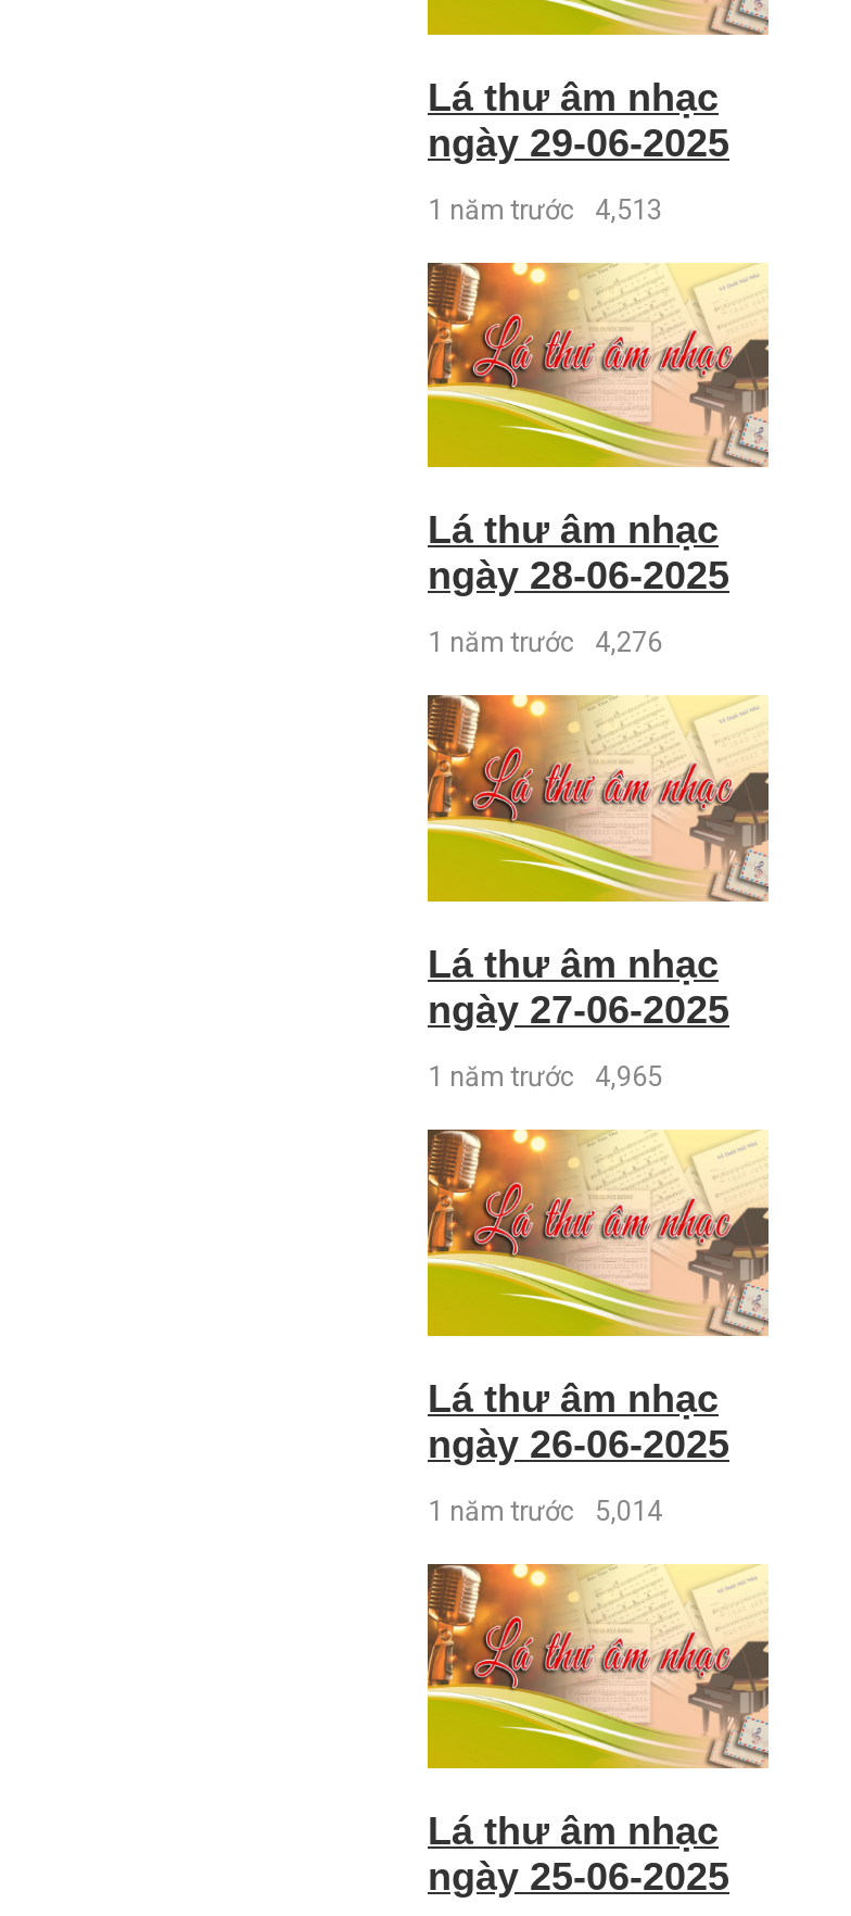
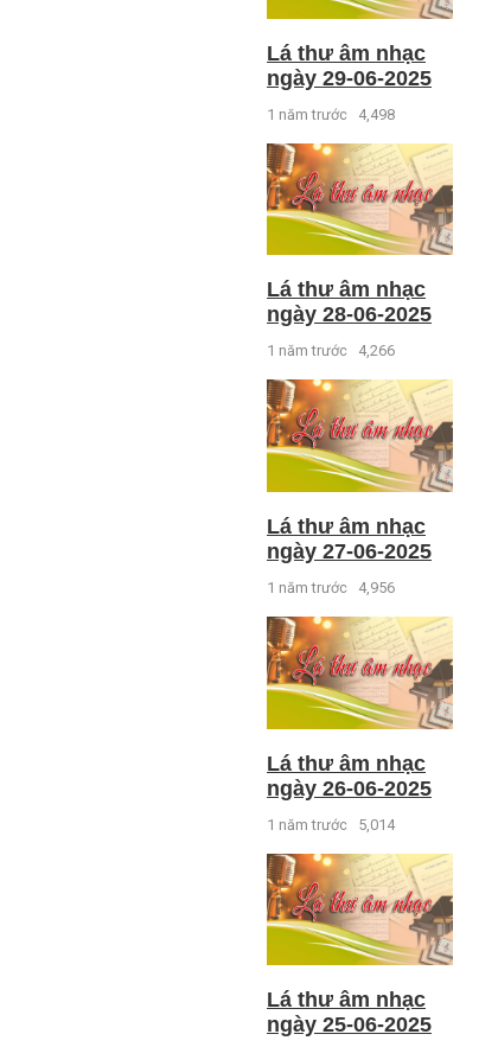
- 1 năm trước 4,513
+ 1 năm trước 4,498

- 1 năm trước 4,276
+ 1 năm trước 4,266

- 1 năm trước 4,965
+ 1 năm trước 4,956
